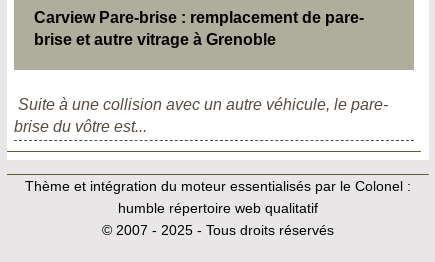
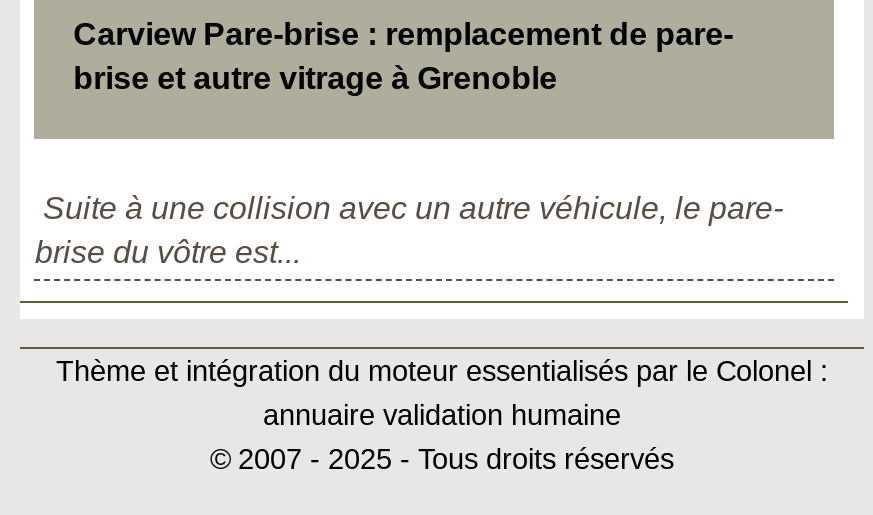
- humble répertoire web qualitatif
+ annuaire validation humaine
